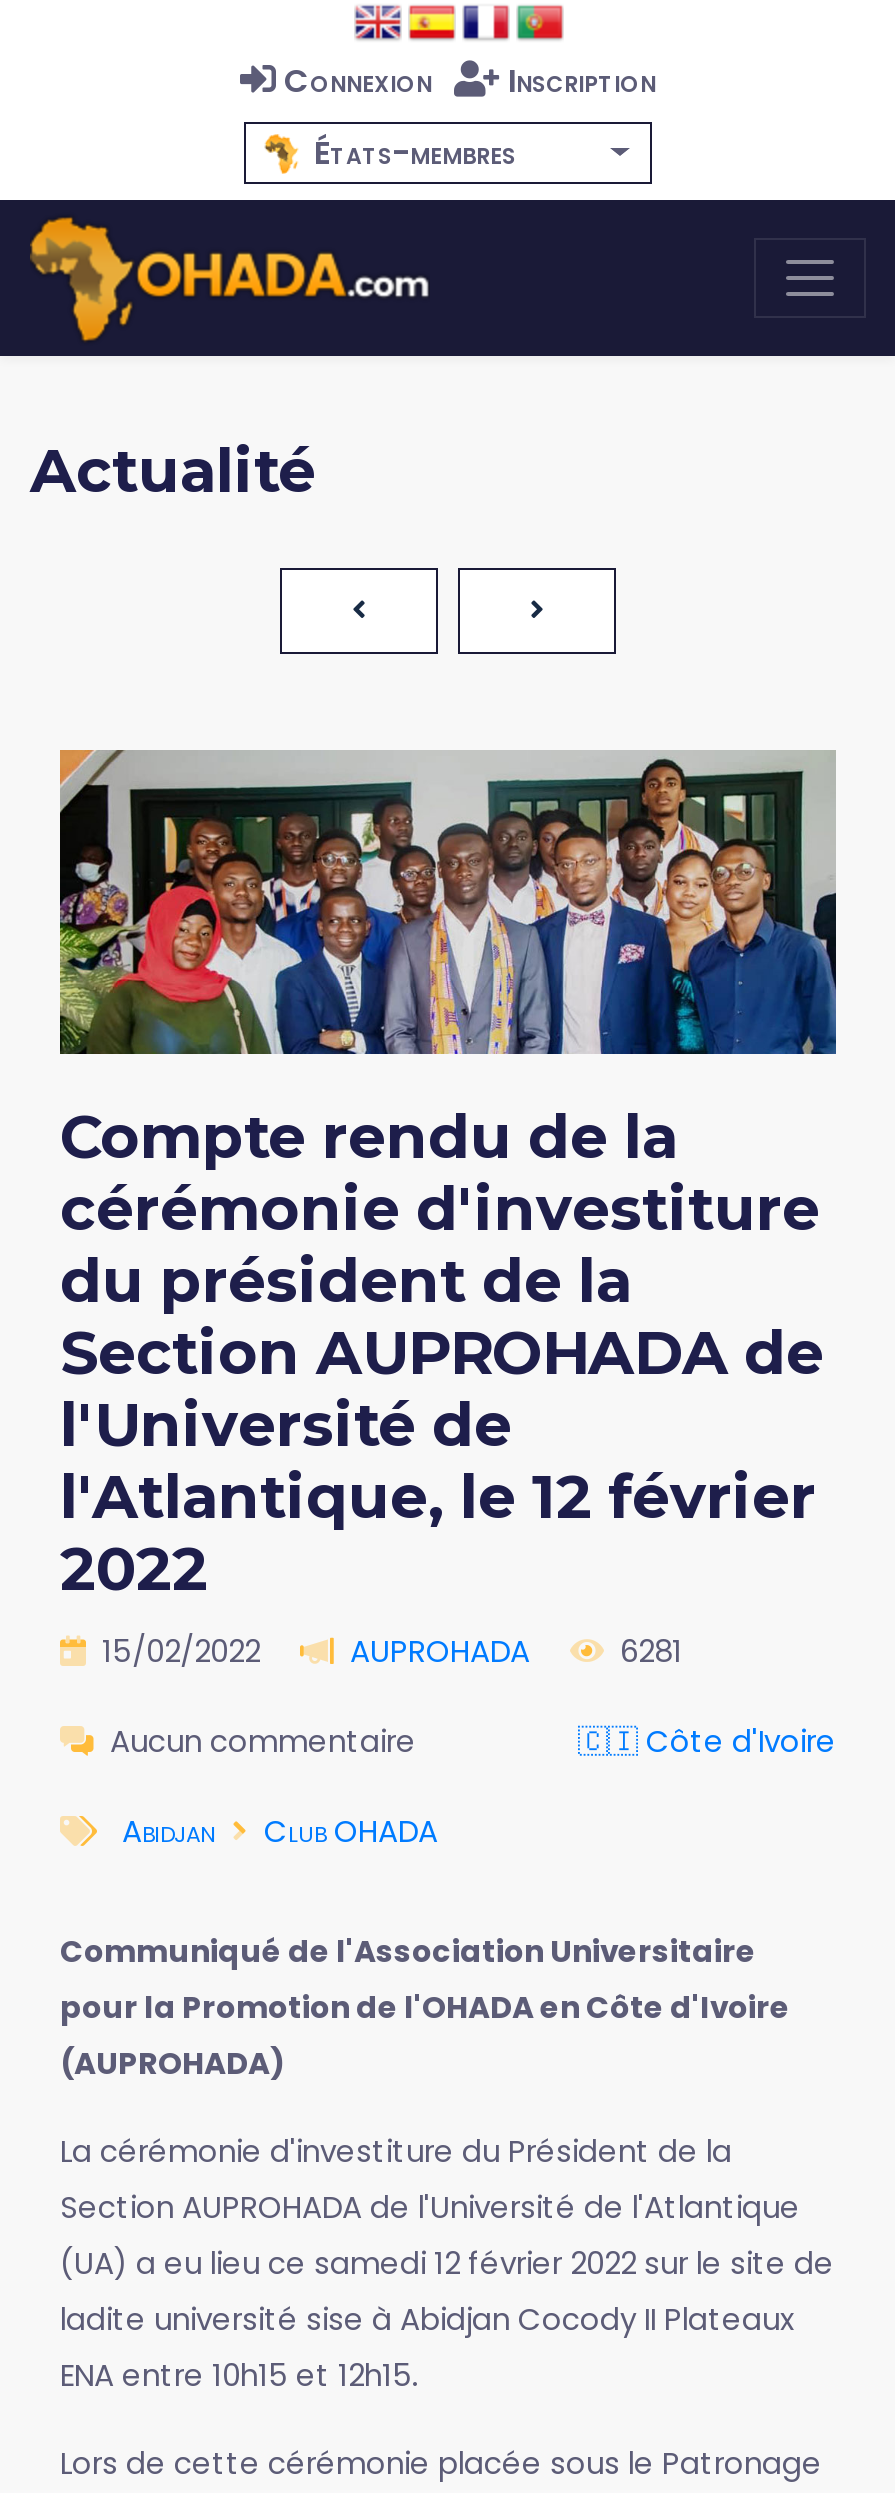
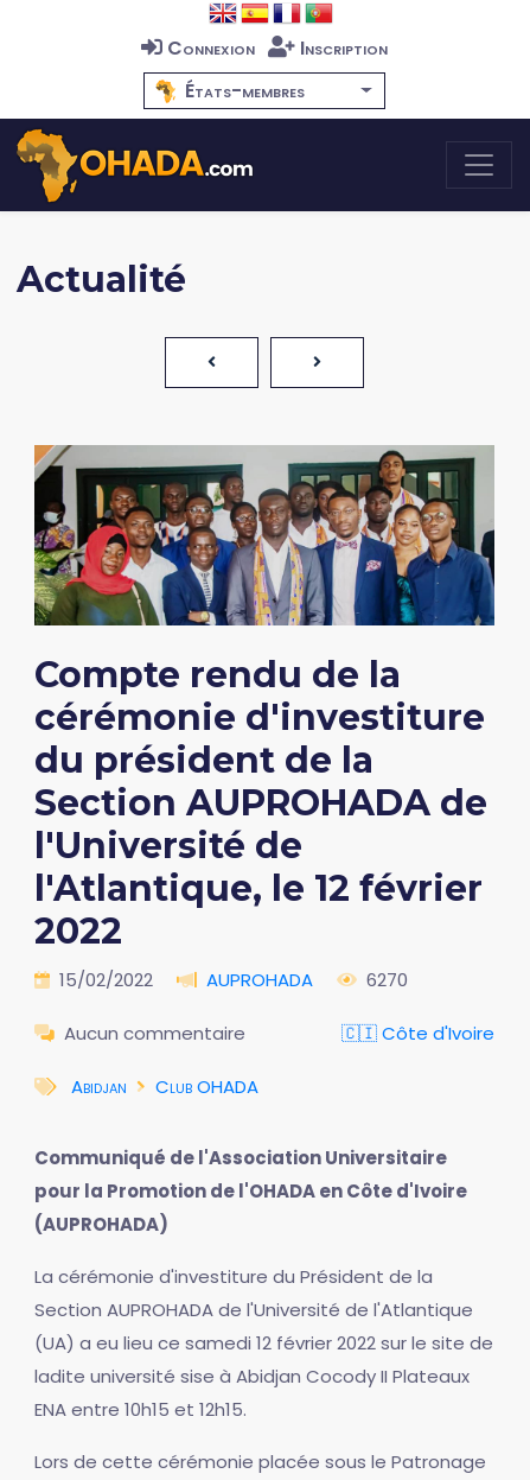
- 6281
+ 6270
